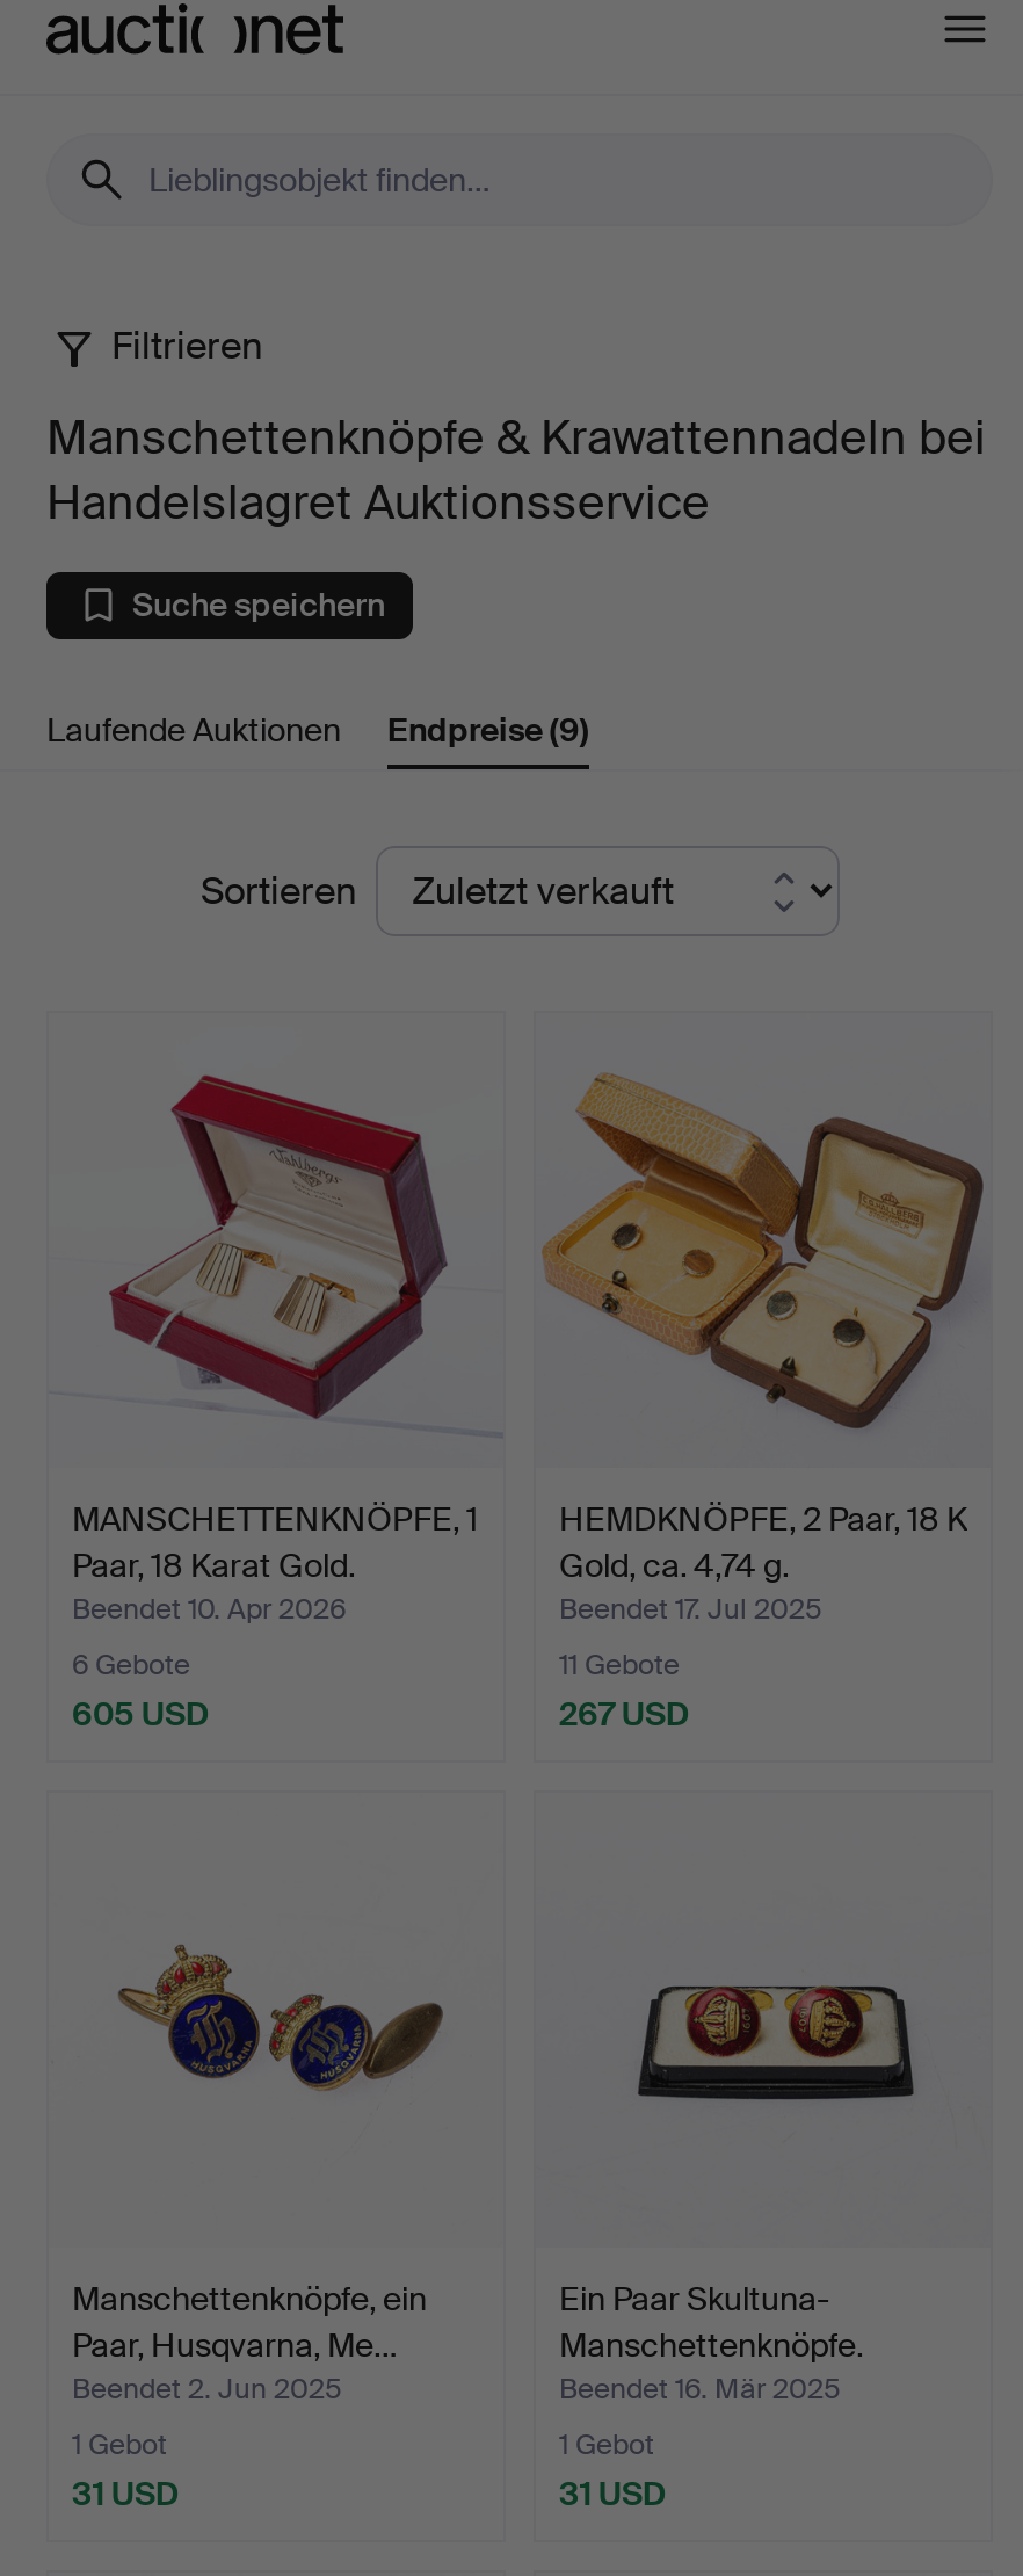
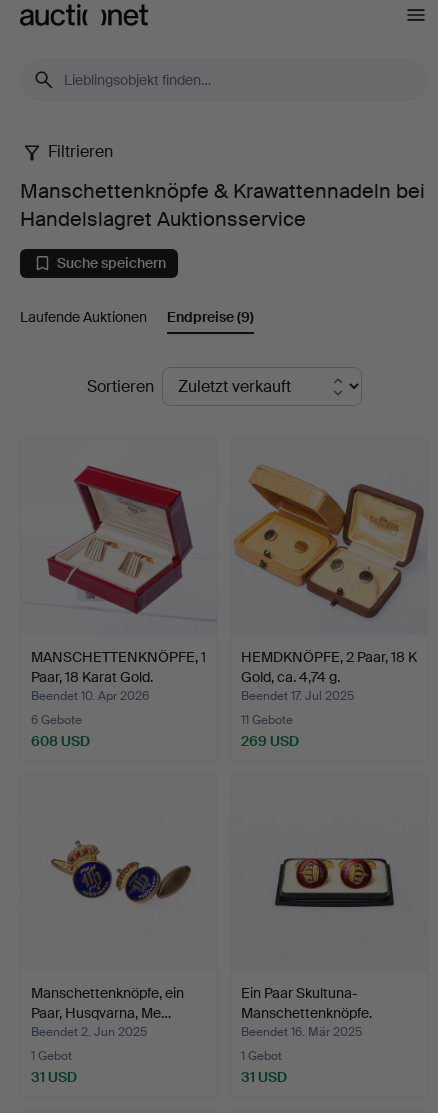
- 605 USD
+ 608 USD

- 267 USD
+ 269 USD
